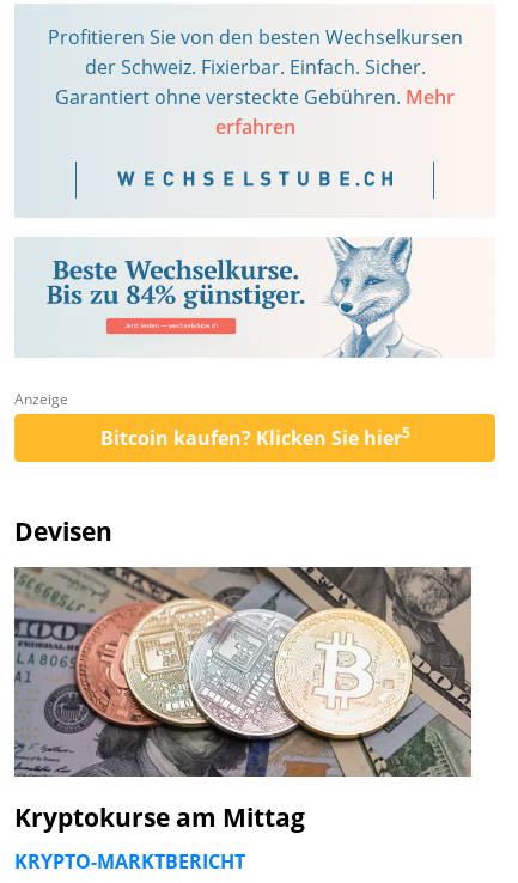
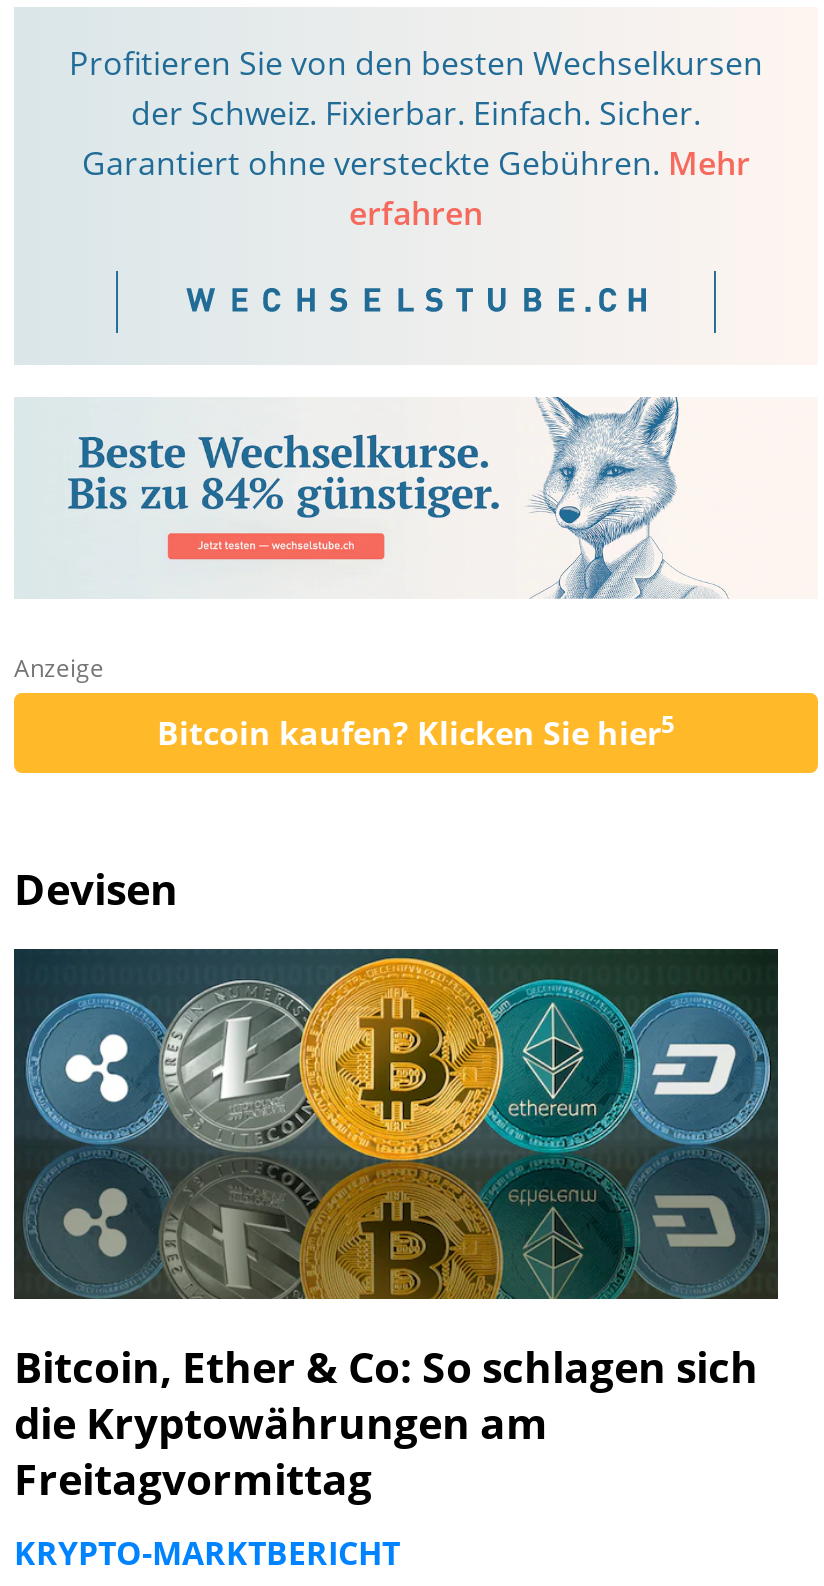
- [image]
+ [image]

- Kryptokurse am Mittag
+ Bitcoin, Ether & Co: So schlagen sich
+ die Kryptowährungen am
+ Freitagvormittag
